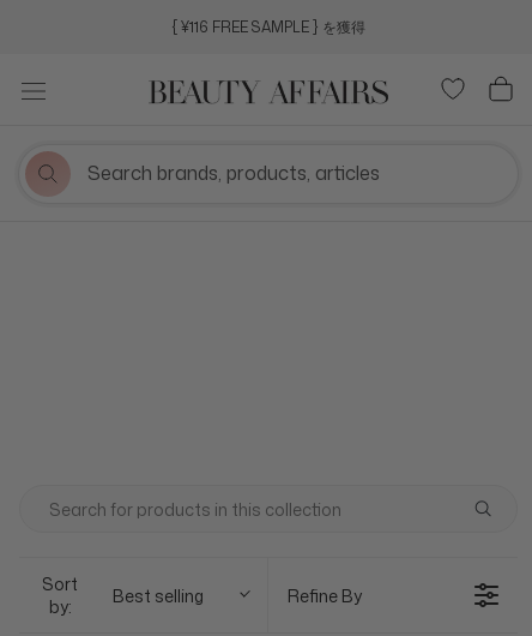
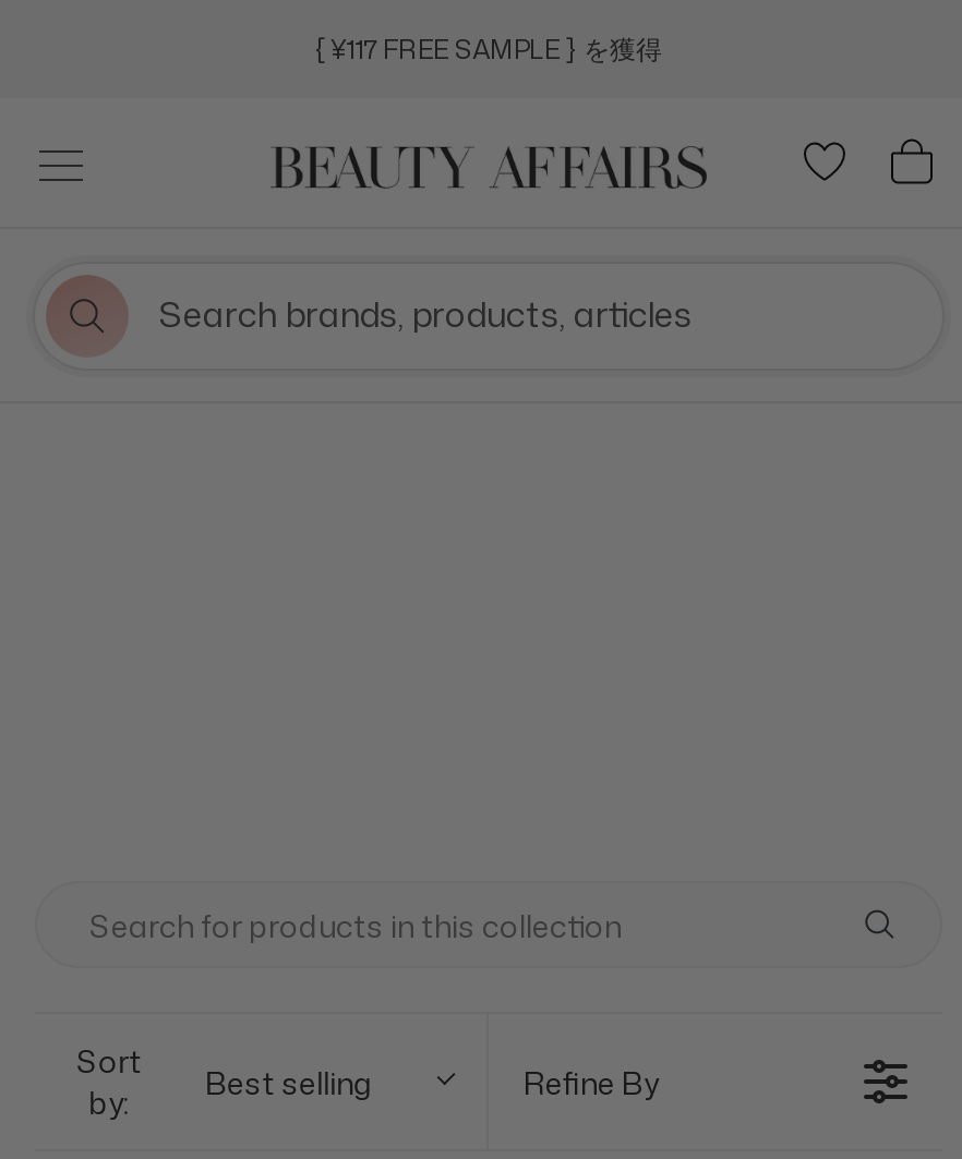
- { ¥116 FREE SAMPLE } を獲得
+ { ¥117 FREE SAMPLE } を獲得
